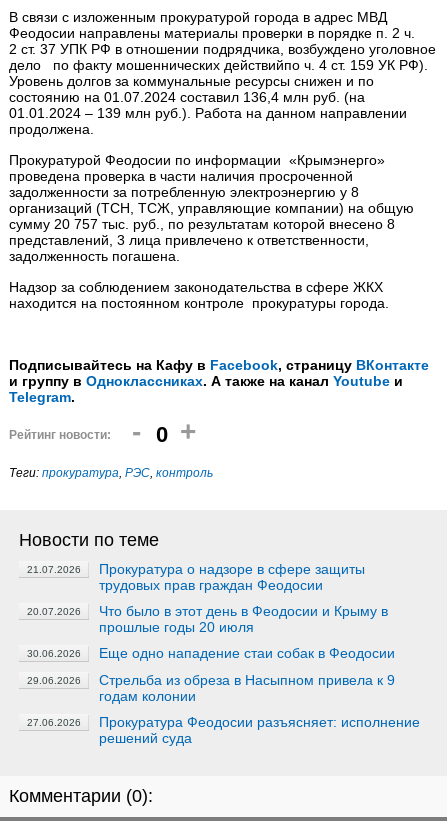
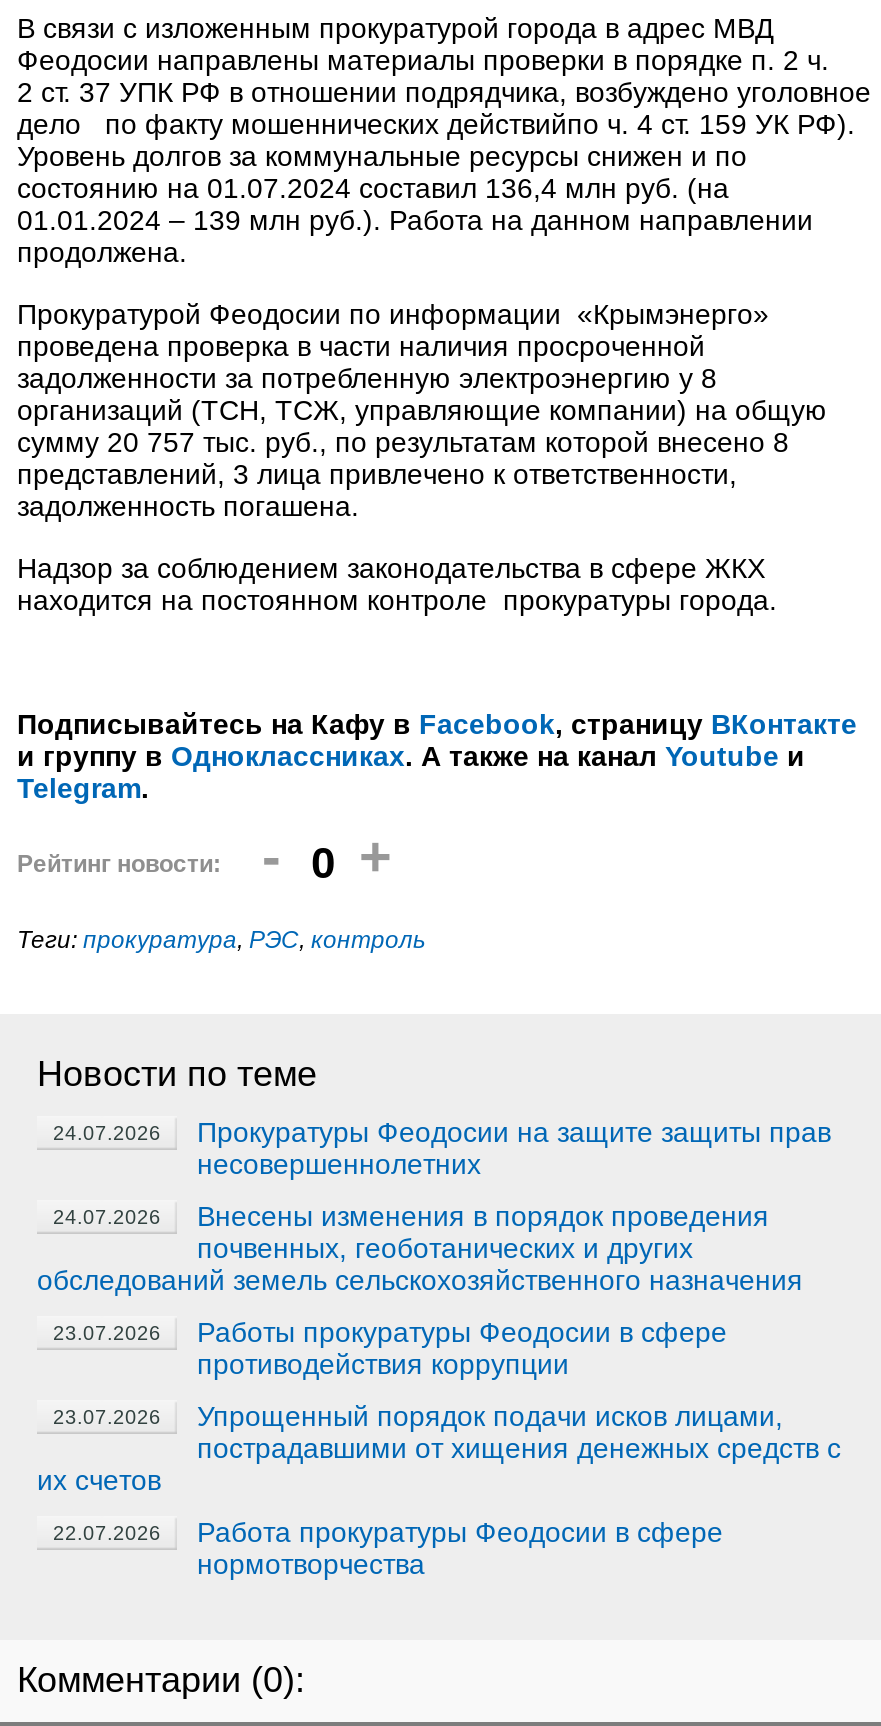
- 21.07.2026
- Прокуратура о надзоре в сфере защиты
- трудовых прав граждан Феодосии
+ 24.07.2026
+ Прокуратуры Феодосии на защите защиты прав
+ несовершеннолетних

- 20.07.2026
- Что было в этот день в Феодосии и Крыму в
- прошлые годы 20 июля
+ 24.07.2026
+ Внесены изменения в порядок проведения
+ почвенных, геоботанических и других
+ обследований земель сельскохозяйственного назначения

- 30.06.2026
- Еще одно нападение стаи собак в Феодосии
+ 23.07.2026
+ Работы прокуратуры Феодосии в сфере
+ противодействия коррупции

- 29.06.2026
- Стрельба из обреза в Насыпном привела к 9
- годам колонии
+ 23.07.2026
+ Упрощенный порядок подачи исков лицами,
+ пострадавшими от хищения денежных средств с
+ их счетов

- 27.06.2026
- Прокуратура Феодосии разъясняет: исполнение
- решений суда
+ 22.07.2026
+ Работа прокуратуры Феодосии в сфере
+ нормотворчества
